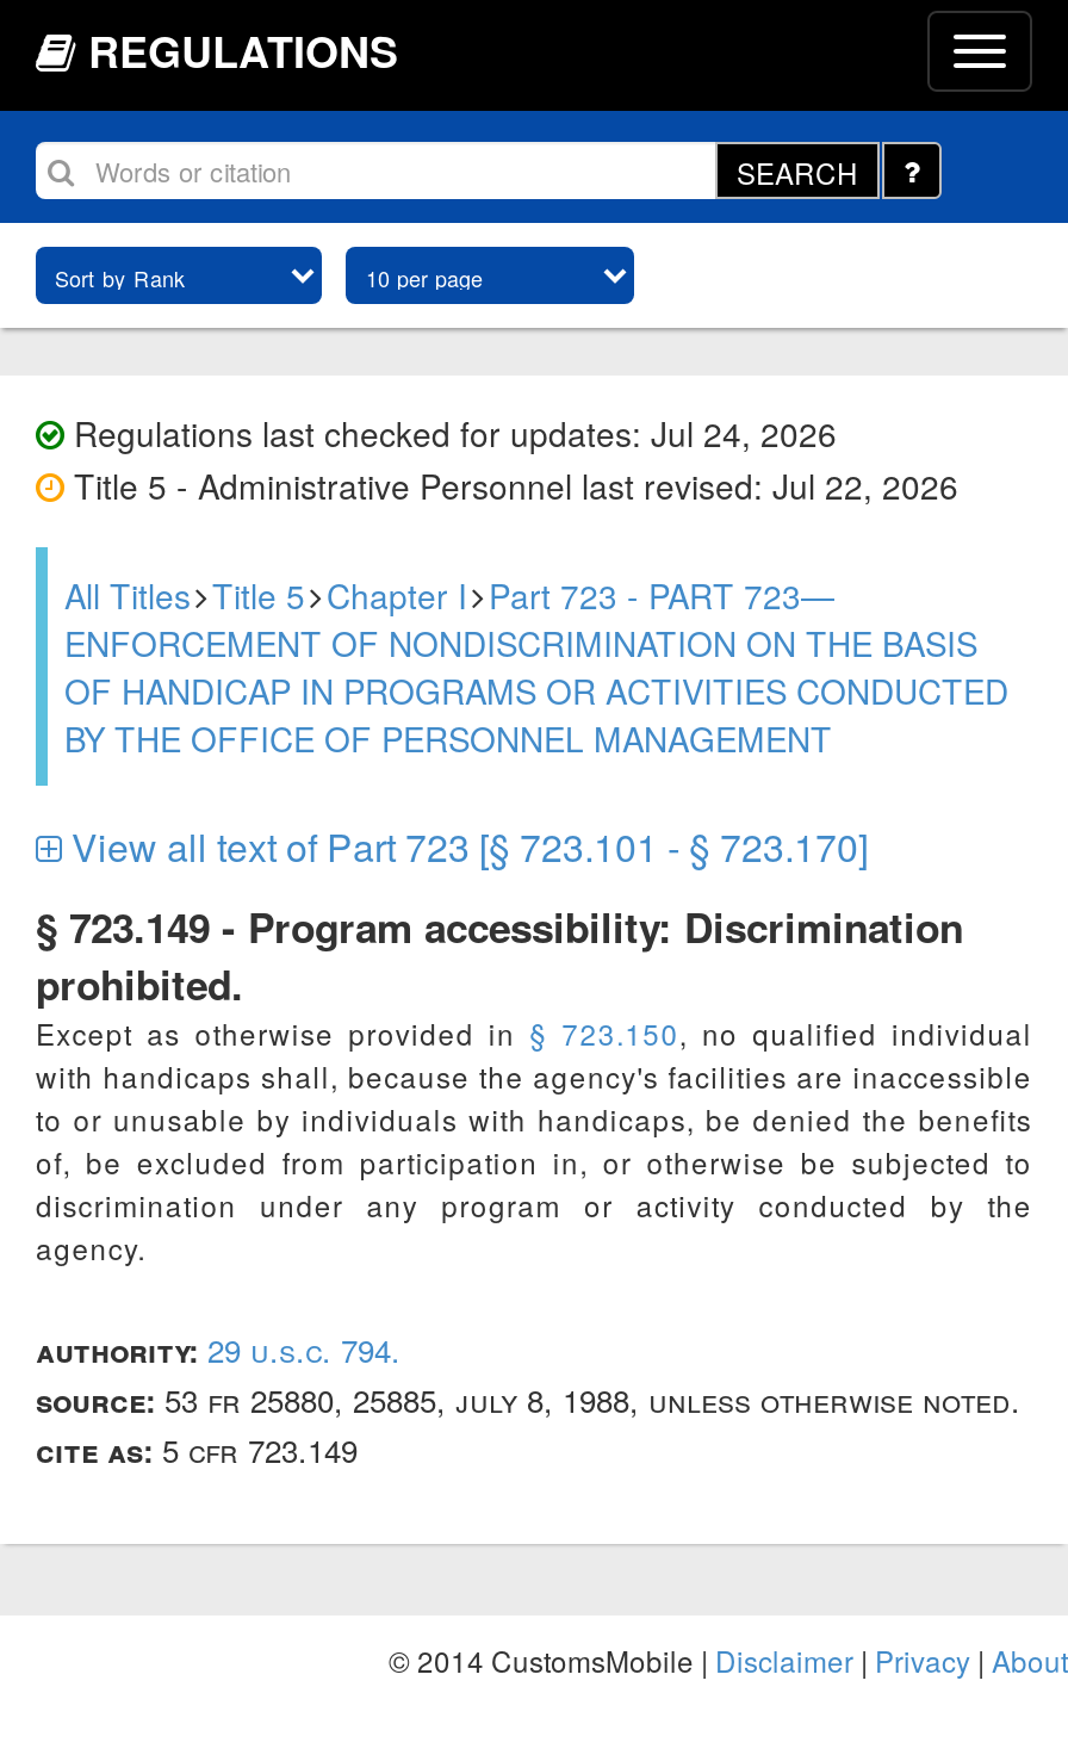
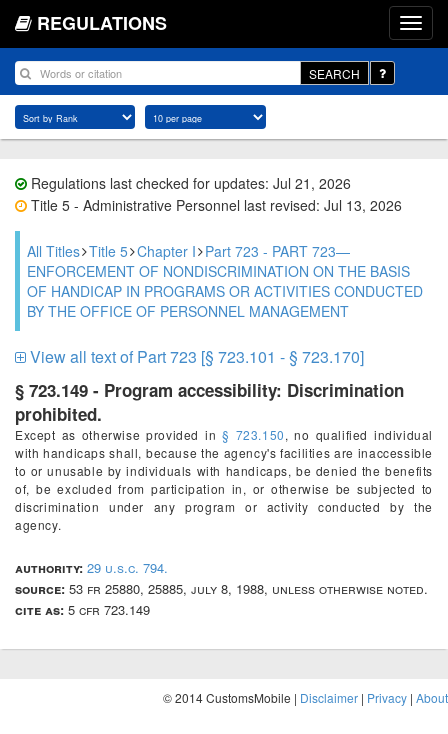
- Regulations last checked for updates: Jul 24, 2026
+ Regulations last checked for updates: Jul 21, 2026

- Title 5 - Administrative Personnel last revised: Jul 22, 2026
+ Title 5 - Administrative Personnel last revised: Jul 13, 2026
